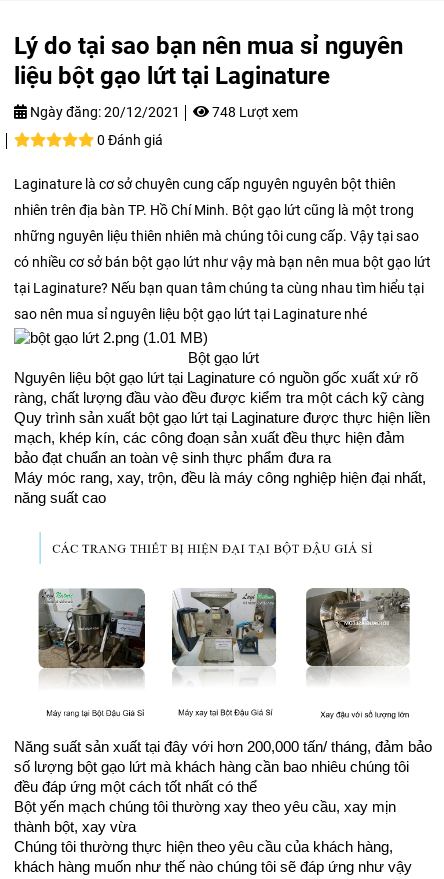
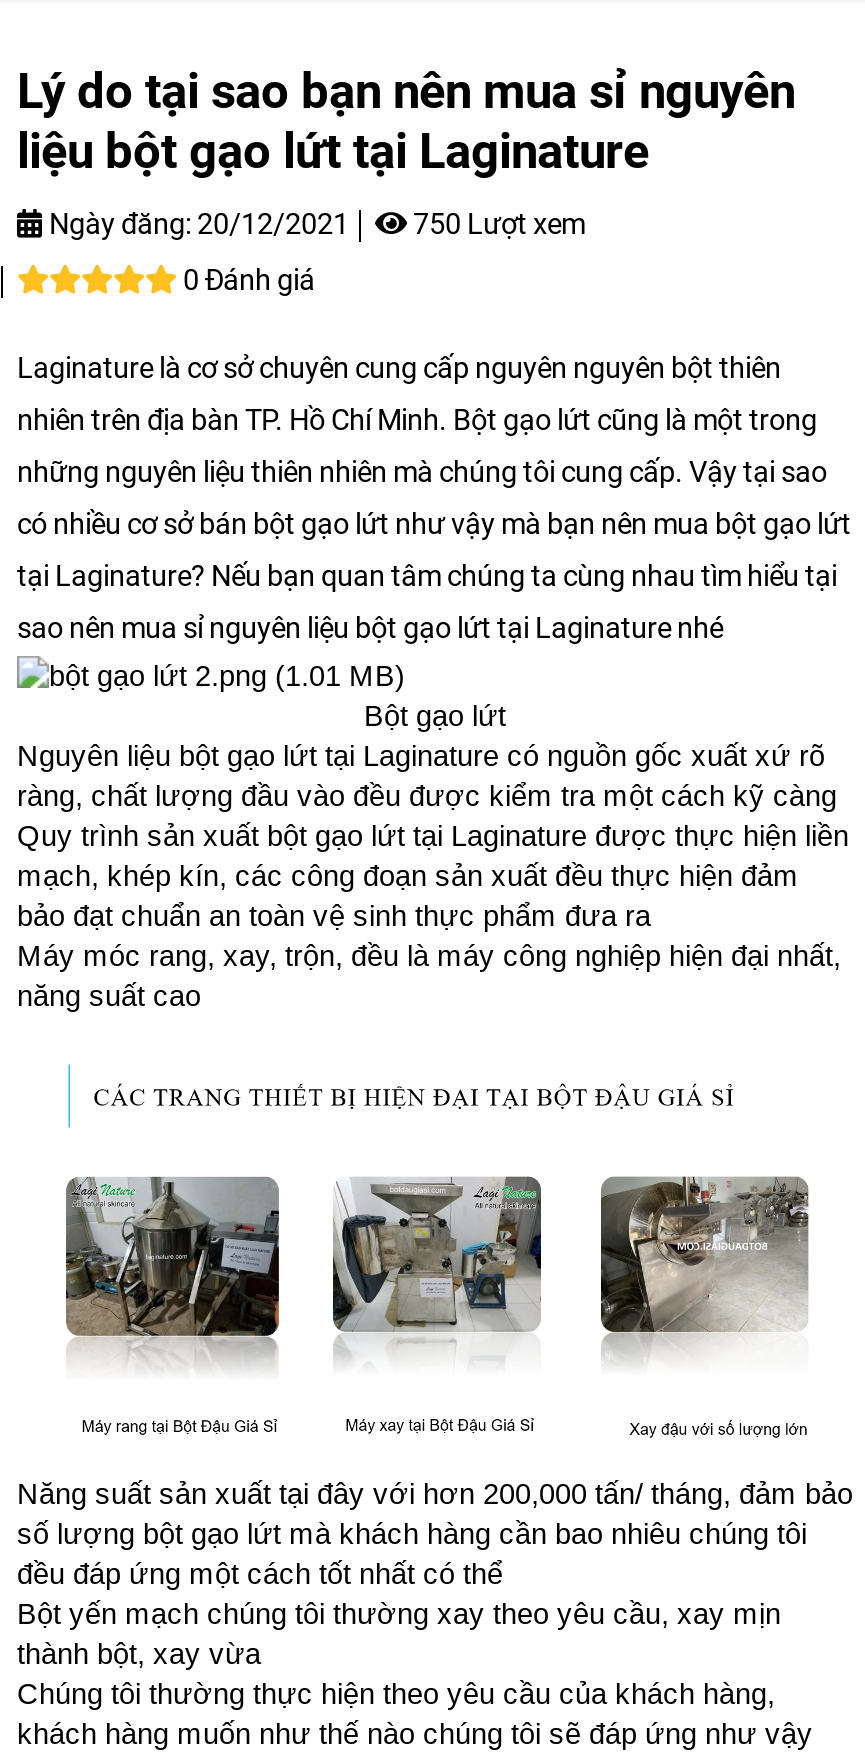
- Ngày đăng: 20/12/2021 748 Lượt xem
+ Ngày đăng: 20/12/2021 750 Lượt xem
